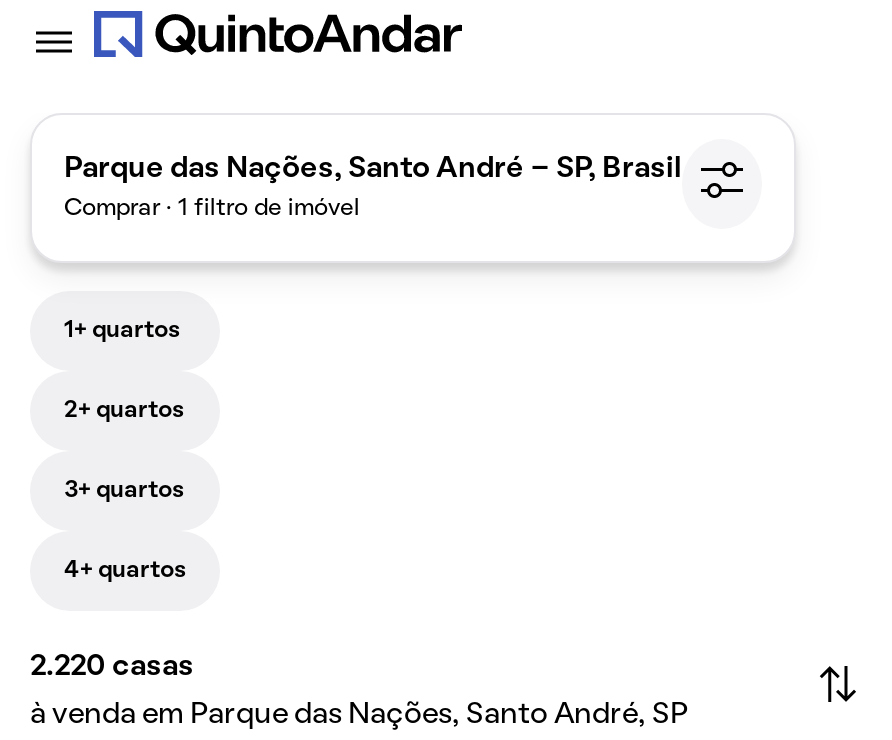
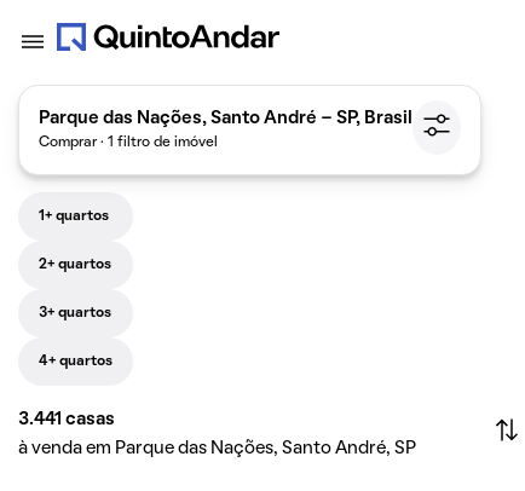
- 2.220 casas
+ 3.441 casas
